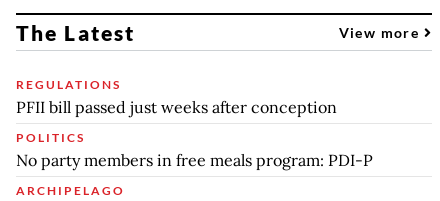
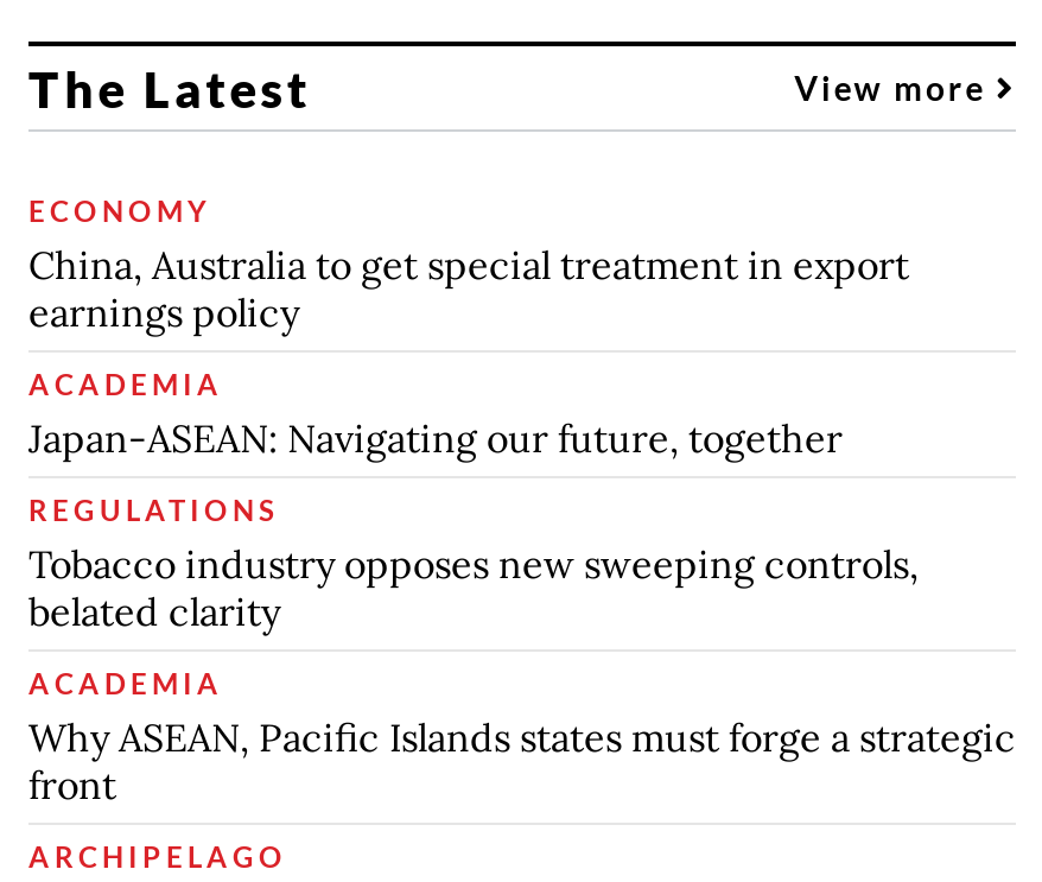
+ ECONOMY
+ China, Australia to get special treatment in export
+ earnings policy
+ ACADEMIA
+ Japan-ASEAN: Navigating our future, together

- PFII bill passed just weeks after conception
+ Tobacco industry opposes new sweeping controls,
+ belated clarity

- POLITICS
- No party members in free meals program: PDI-P
+ ACADEMIA
+ Why ASEAN, Pacific Islands states must forge a strategic
+ front
